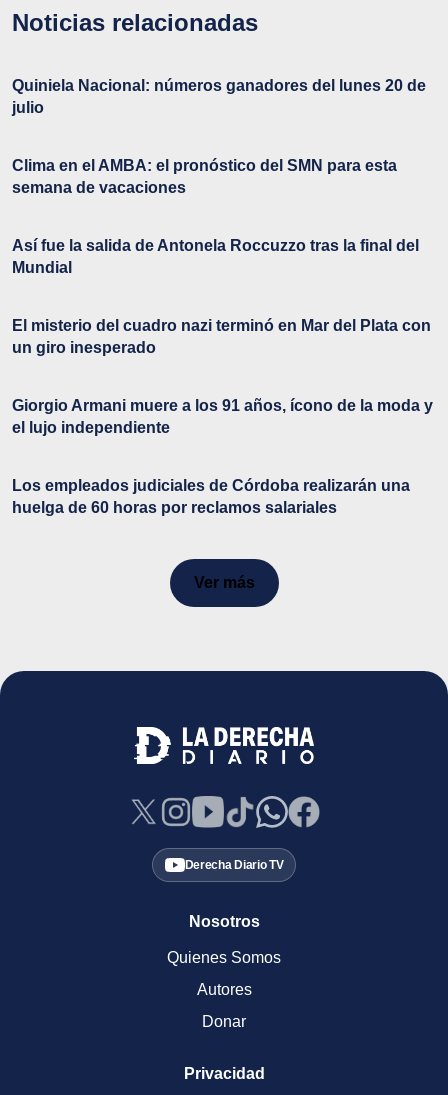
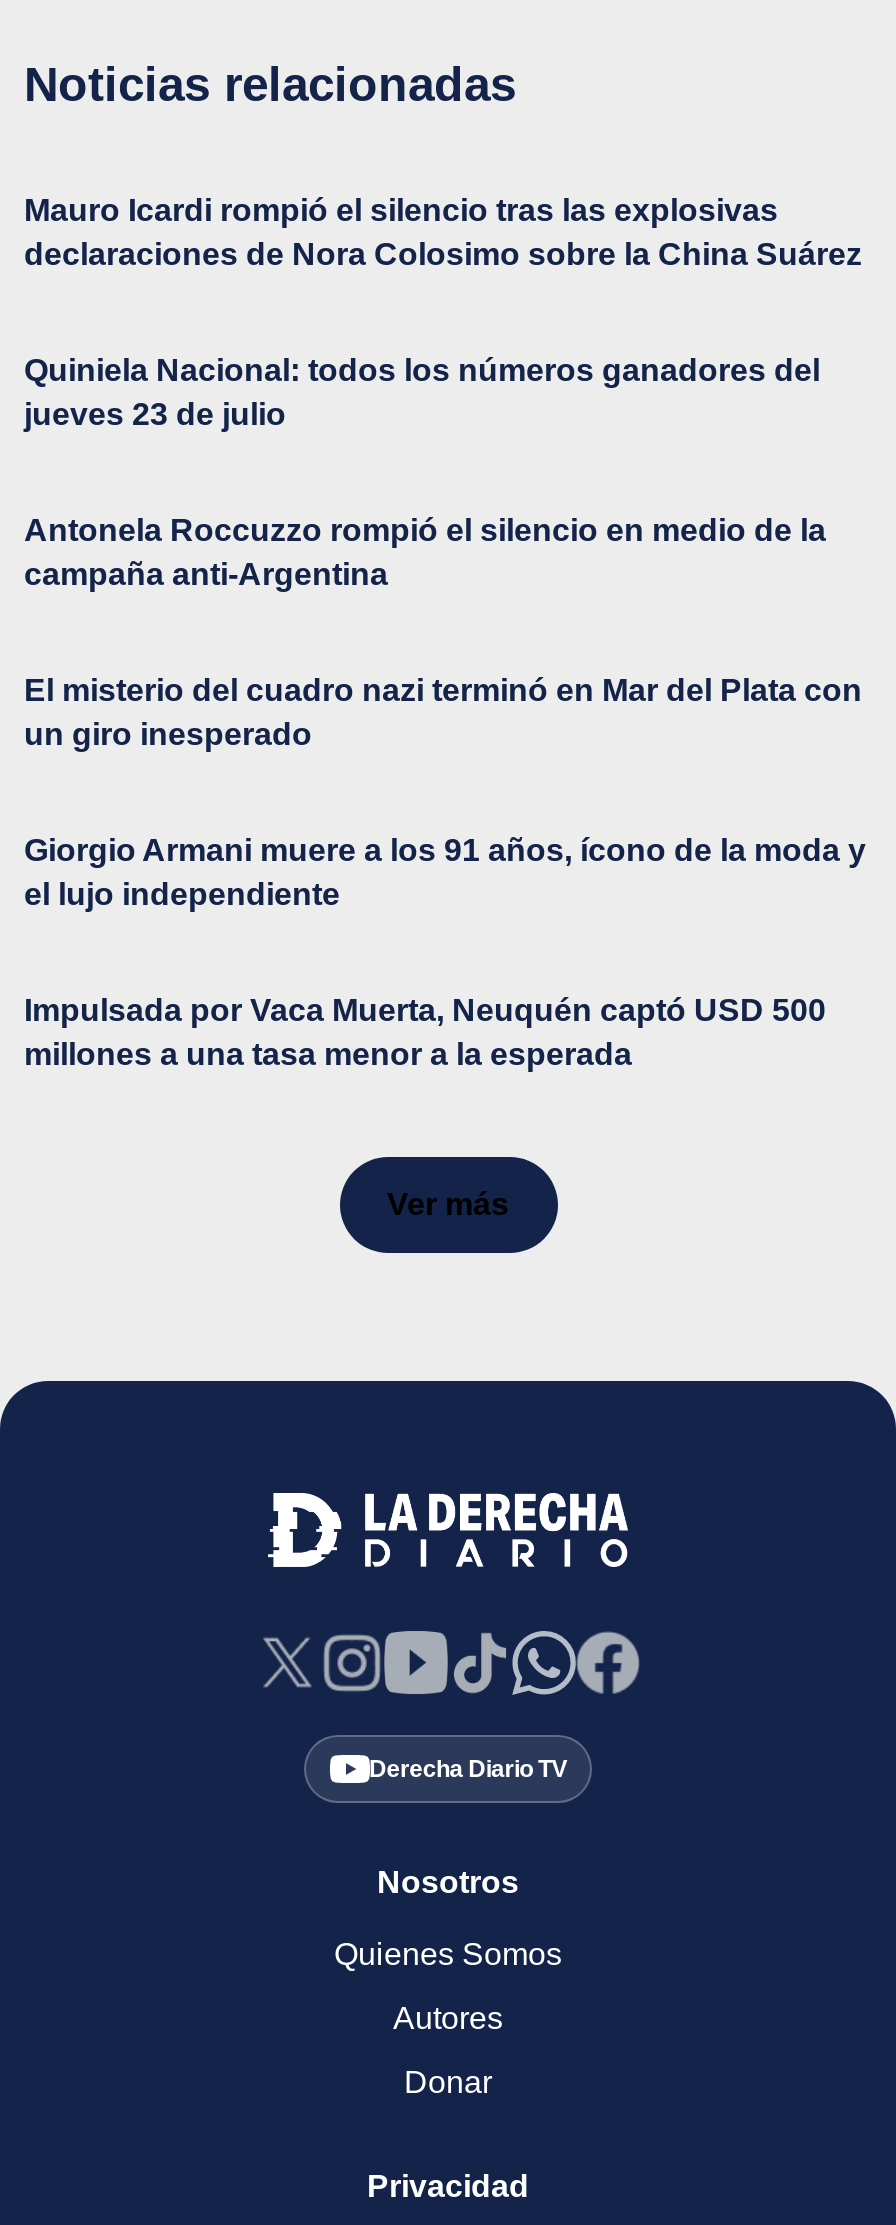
- Quiniela Nacional: números ganadores del lunes 20 de
- julio
+ Mauro Icardi rompió el silencio tras las explosivas
+ declaraciones de Nora Colosimo sobre la China Suárez

- Clima en el AMBA: el pronóstico del SMN para esta
- semana de vacaciones
+ Quiniela Nacional: todos los números ganadores del
+ jueves 23 de julio

- Así fue la salida de Antonela Roccuzzo tras la final del
- Mundial
+ Antonela Roccuzzo rompió el silencio en medio de la
+ campaña anti-Argentina

- Los empleados judiciales de Córdoba realizarán una
- huelga de 60 horas por reclamos salariales
+ Impulsada por Vaca Muerta, Neuquén captó USD 500
+ millones a una tasa menor a la esperada
